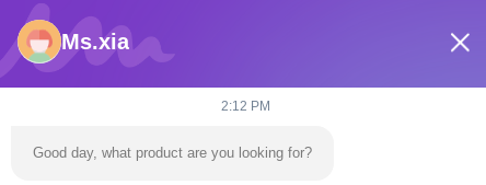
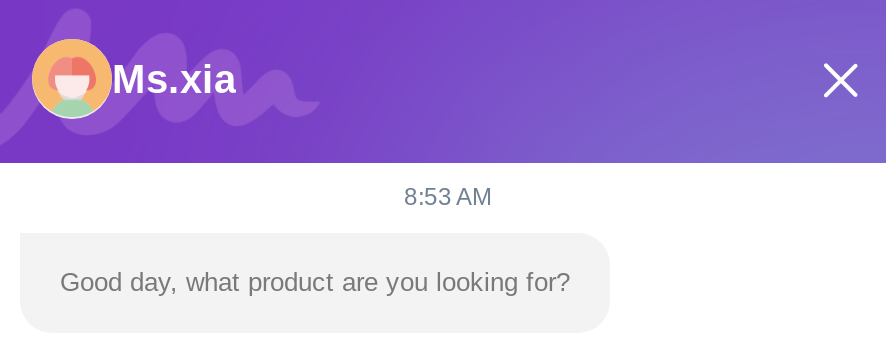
- 2:12 PM
+ 8:53 AM
